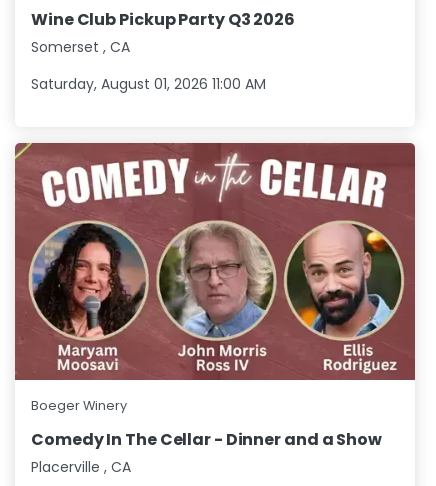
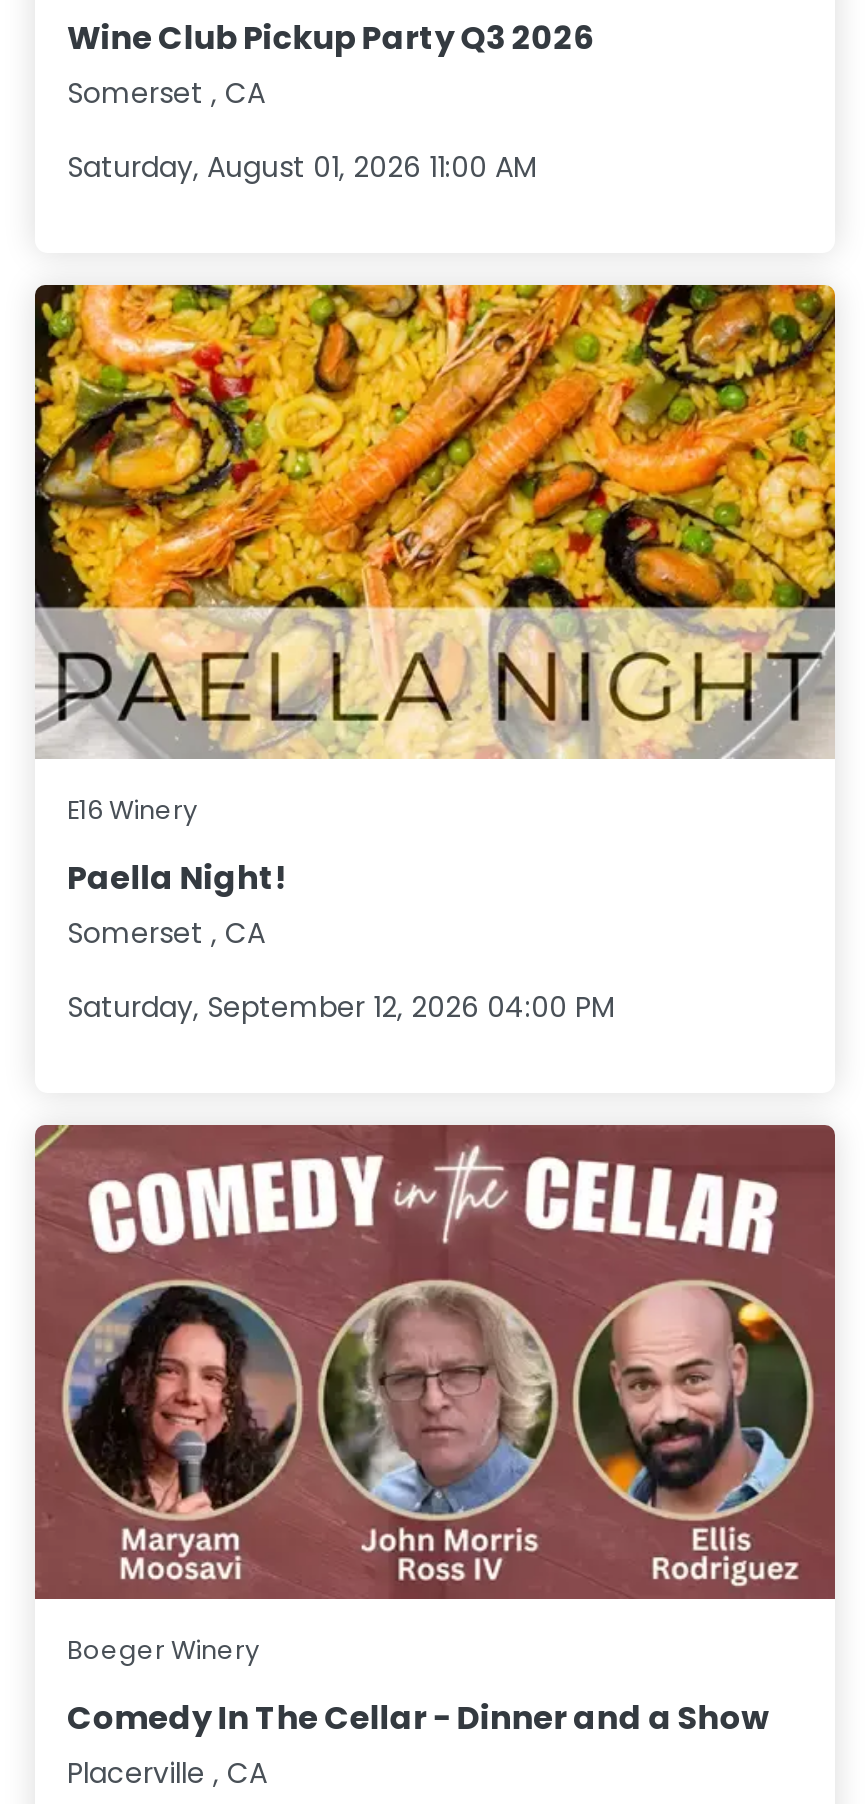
+ [image]
+ E16 Winery
+ Paella Night!
+ Somerset, CA
+ Saturday, September 12, 2026 04:00 PM
